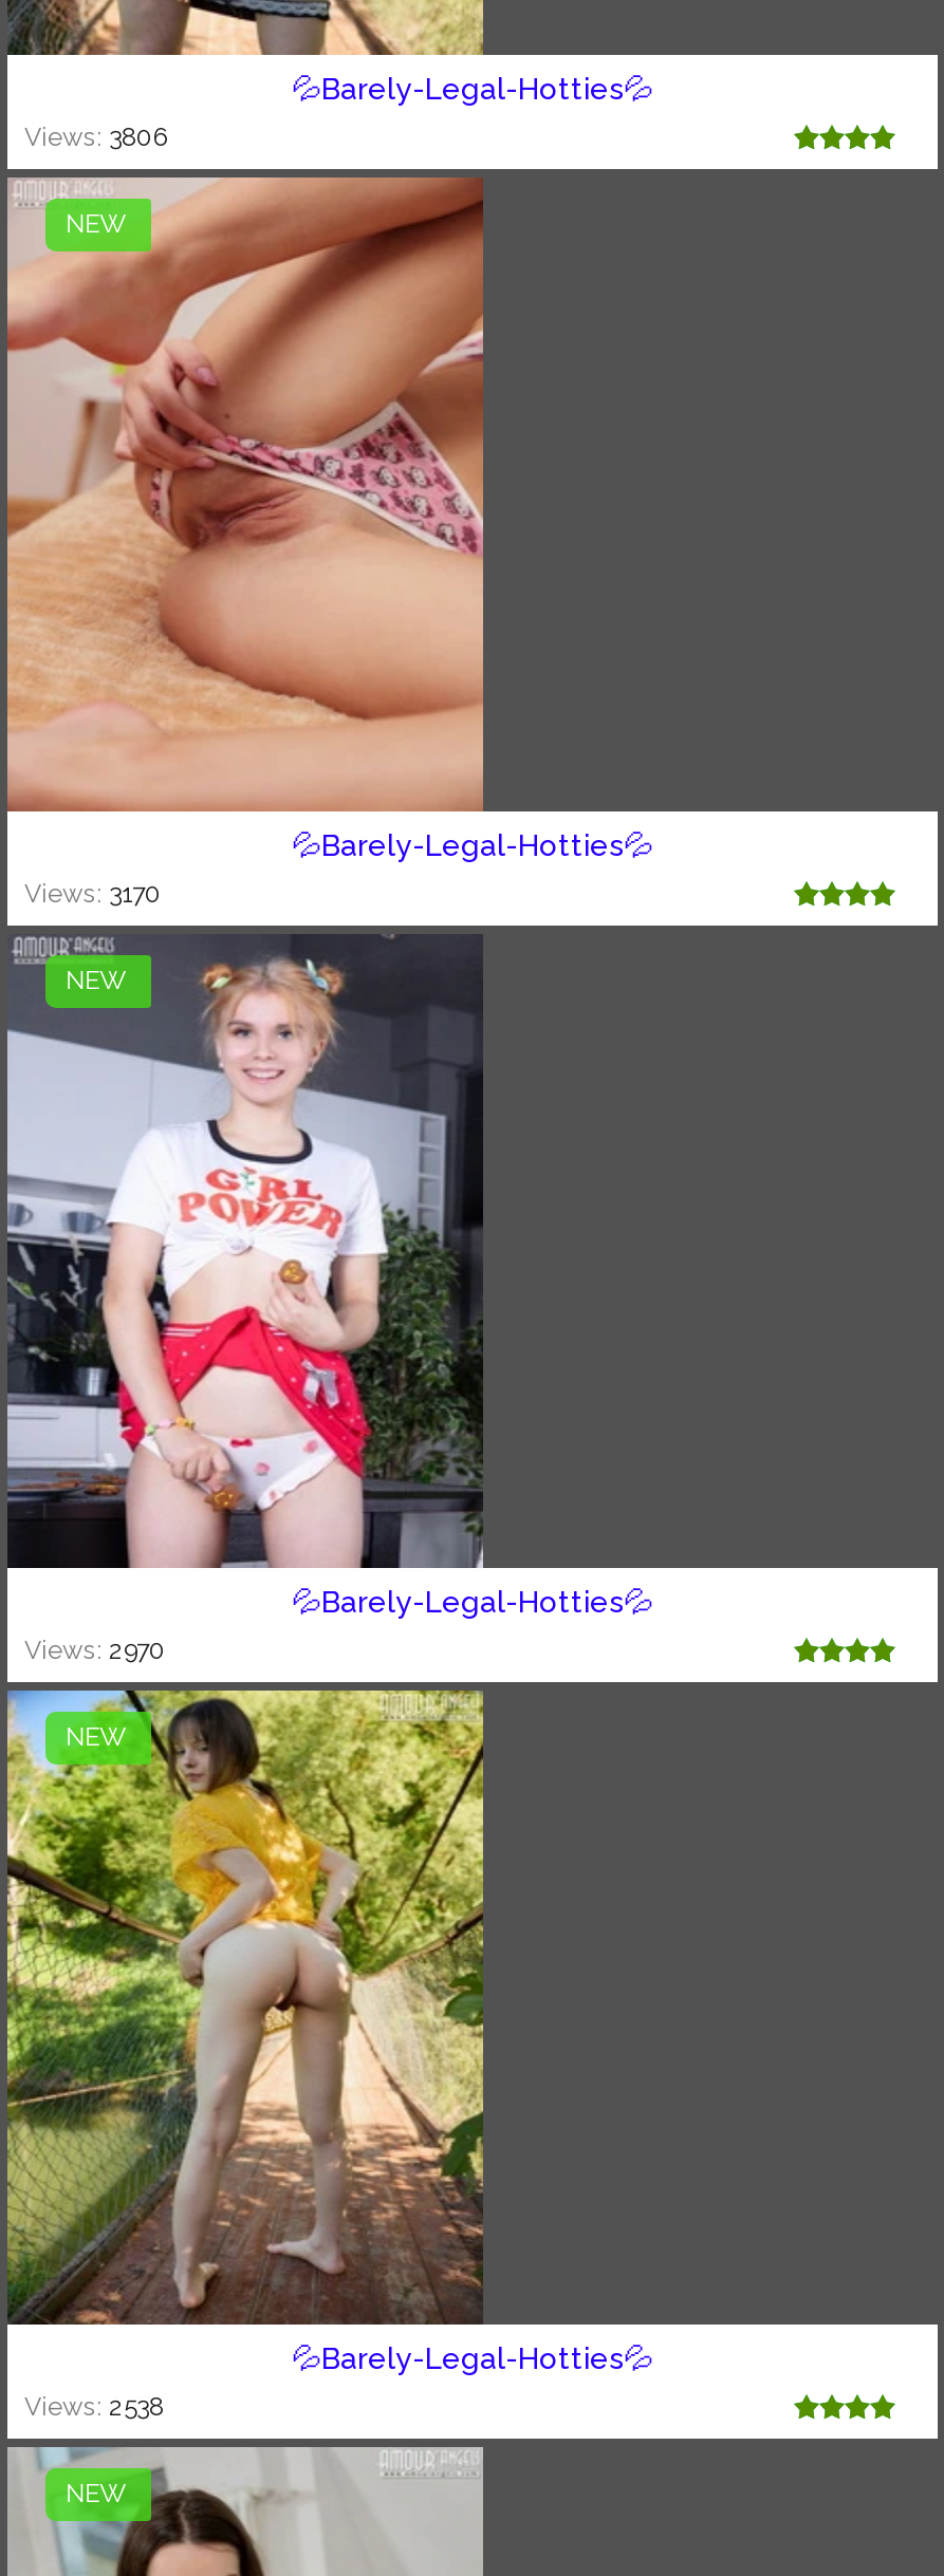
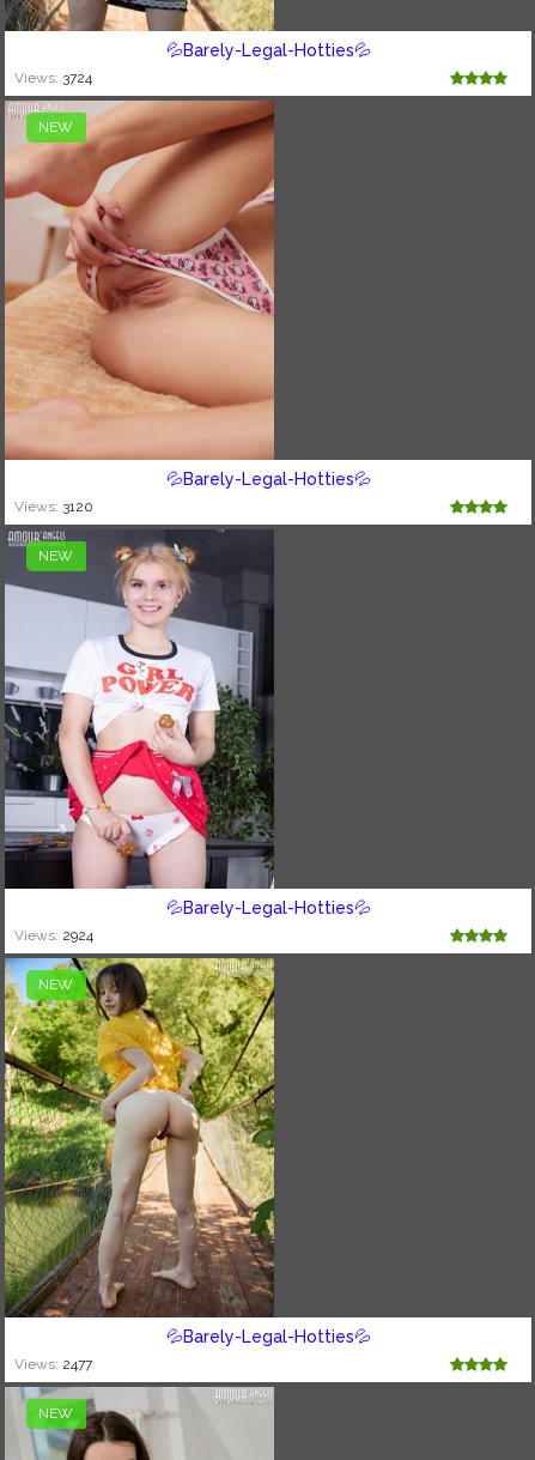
- Views: 3806
+ Views: 3724

- Views: 3170
+ Views: 3120

- Views: 2970
+ Views: 2924

- Views: 2538
+ Views: 2477
